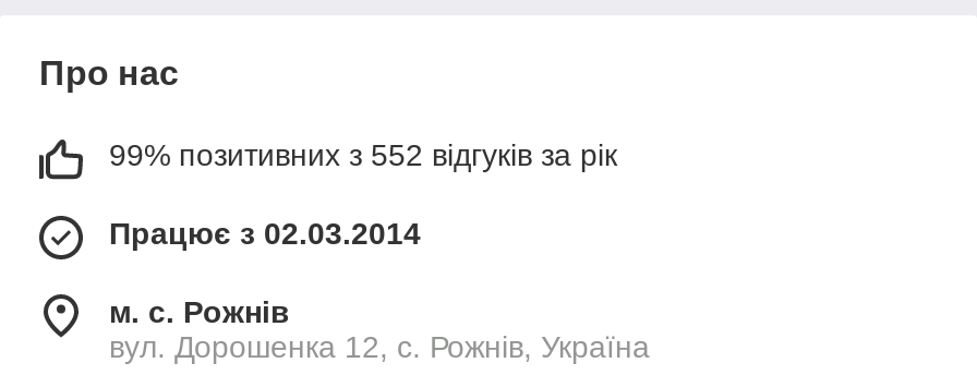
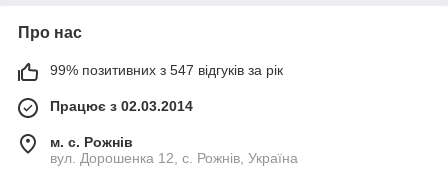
- 99% позитивних з 552 відгуків за рік
+ 99% позитивних з 547 відгуків за рік
